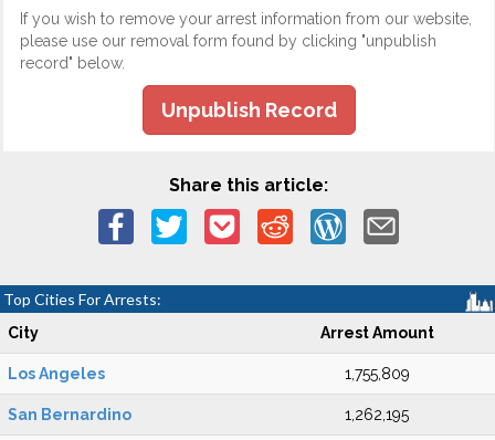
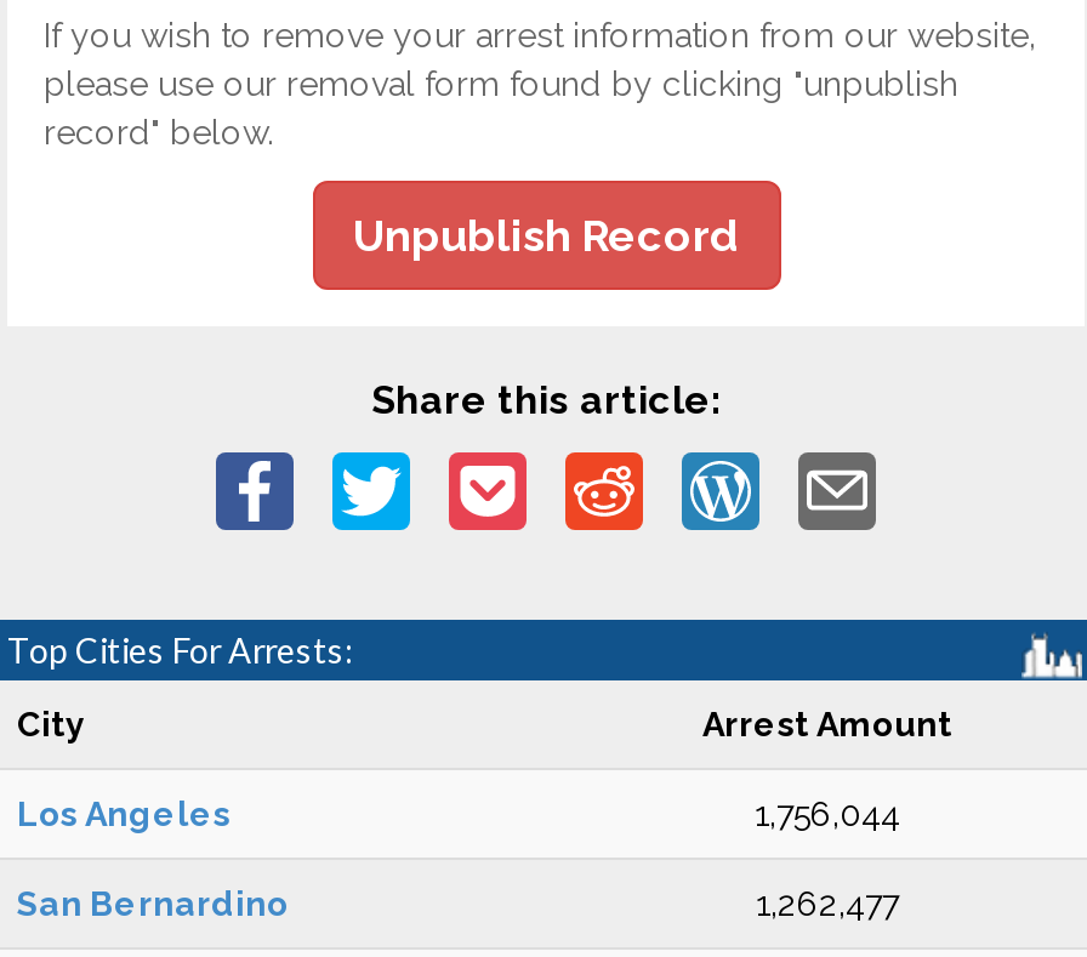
- 1,755,809
+ 1,756,044

- 1,262,195
+ 1,262,477
